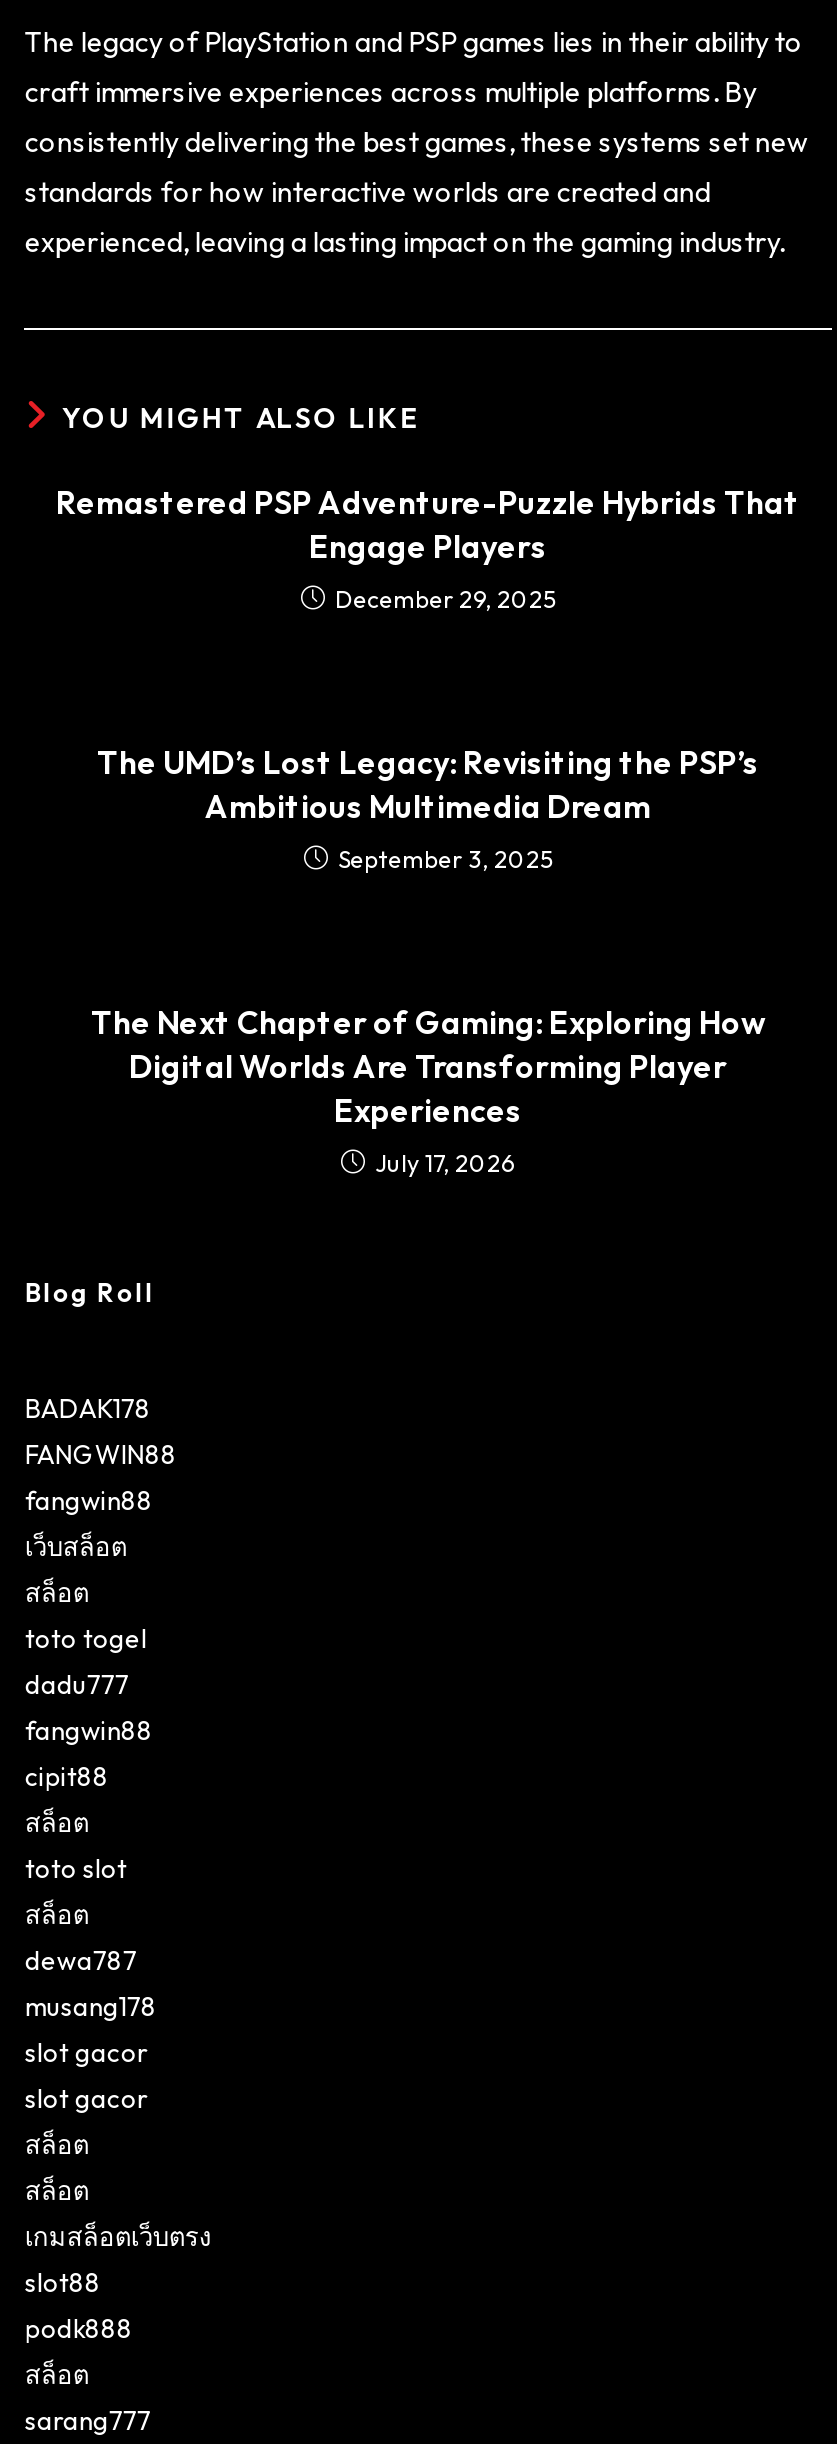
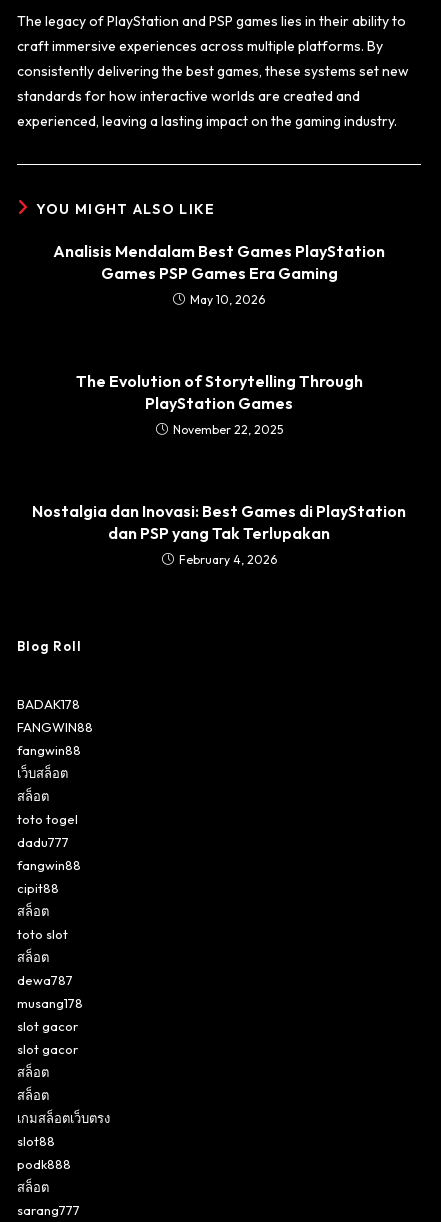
- Remastered PSP Adventure-Puzzle Hybrids That
- Engage Players
- December 29, 2025
+ Analisis Mendalam Best Games PlayStation
+ Games PSP Games Era Gaming
+ May 10, 2026

- The UMD’s Lost Legacy: Revisiting the PSP’s
- Ambitious Multimedia Dream
- September 3, 2025
+ The Evolution of Storytelling Through
+ PlayStation Games
+ November 22, 2025

- The Next Chapter of Gaming: Exploring How
- Digital Worlds Are Transforming Player
- Experiences
- July 17, 2026
+ Nostalgia dan Inovasi: Best Games di PlayStation
+ dan PSP yang Tak Terlupakan
+ February 4, 2026
